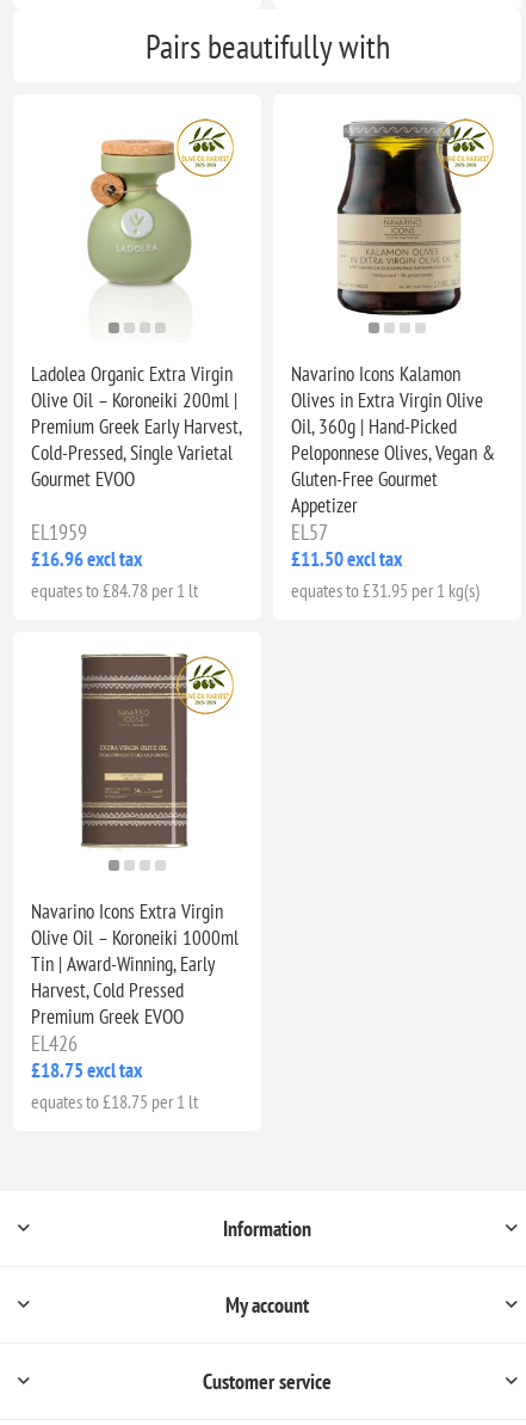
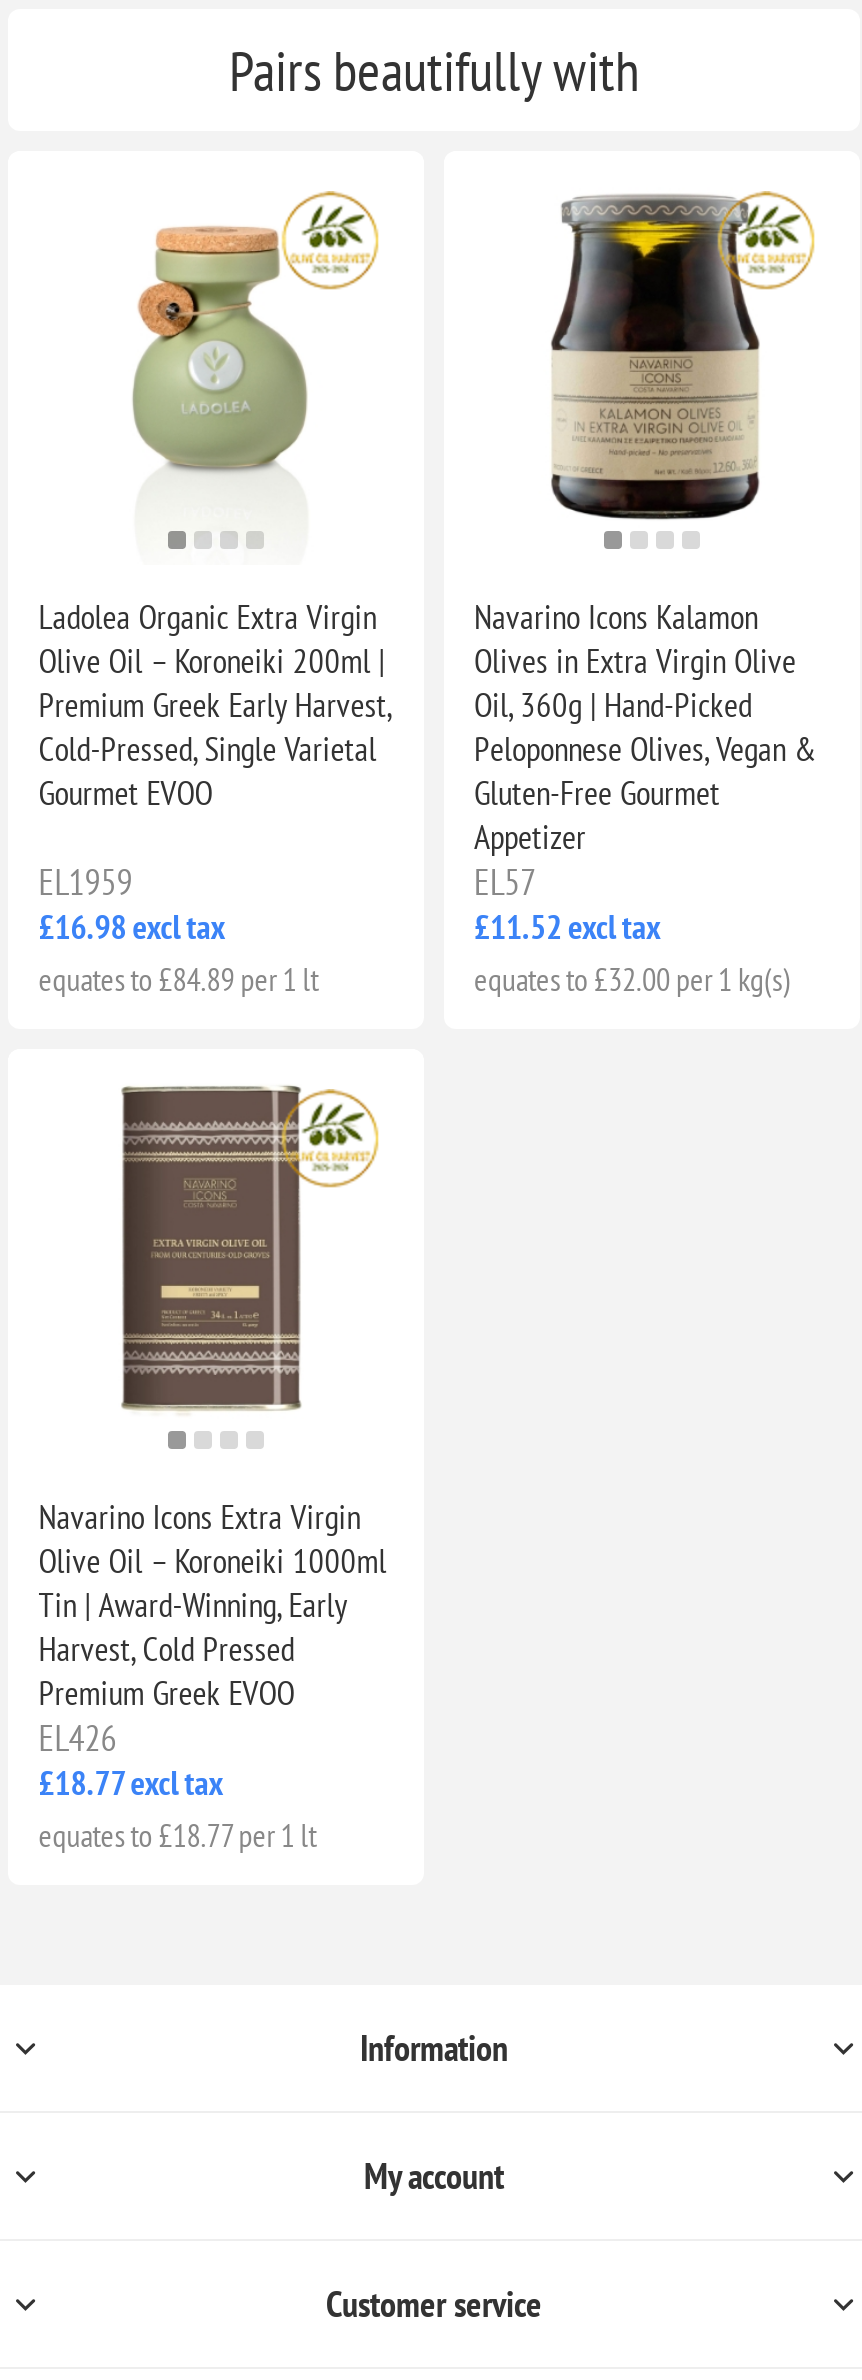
- £16.96 excl tax
+ £16.98 excl tax

- £11.50 excl tax
+ £11.52 excl tax

- equates to £84.78 per 1 lt
+ equates to £84.89 per 1 lt

- equates to £31.95 per 1 kg(s)
+ equates to £32.00 per 1 kg(s)

- £18.75 excl tax
+ £18.77 excl tax

- equates to £18.75 per 1 lt
+ equates to £18.77 per 1 lt
